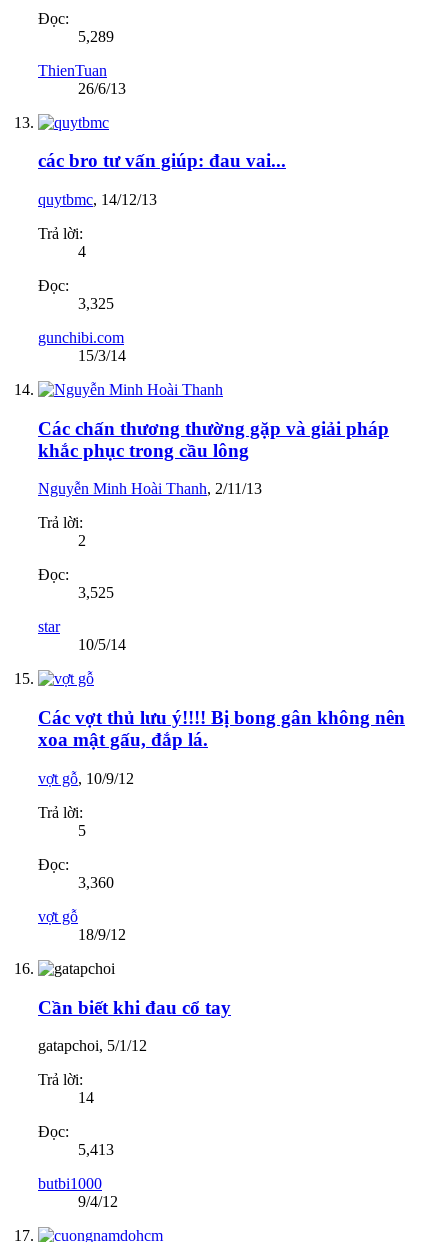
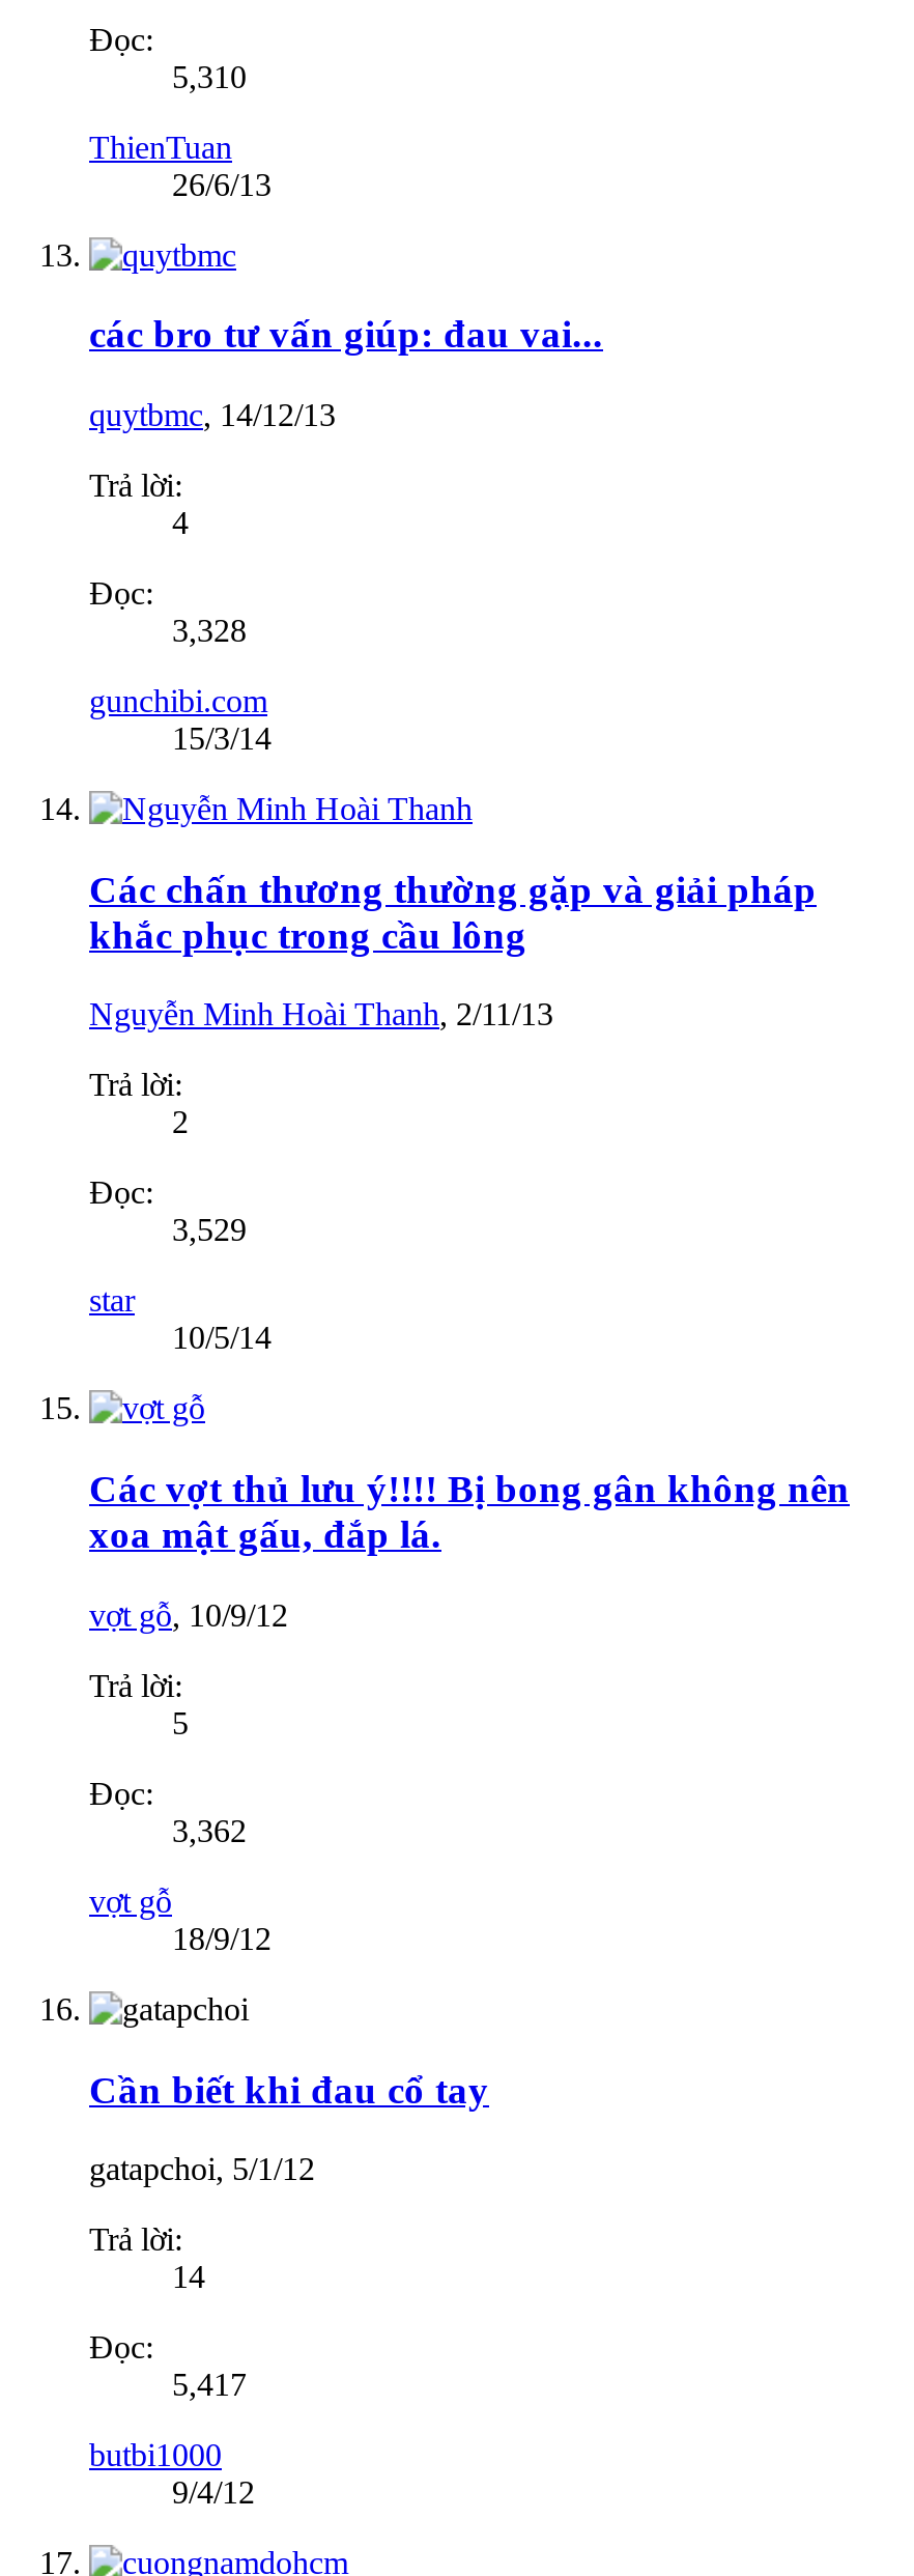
- 5,289
+ 5,310

- 3,325
+ 3,328

- 3,525
+ 3,529

- 3,360
+ 3,362

- 5,413
+ 5,417
